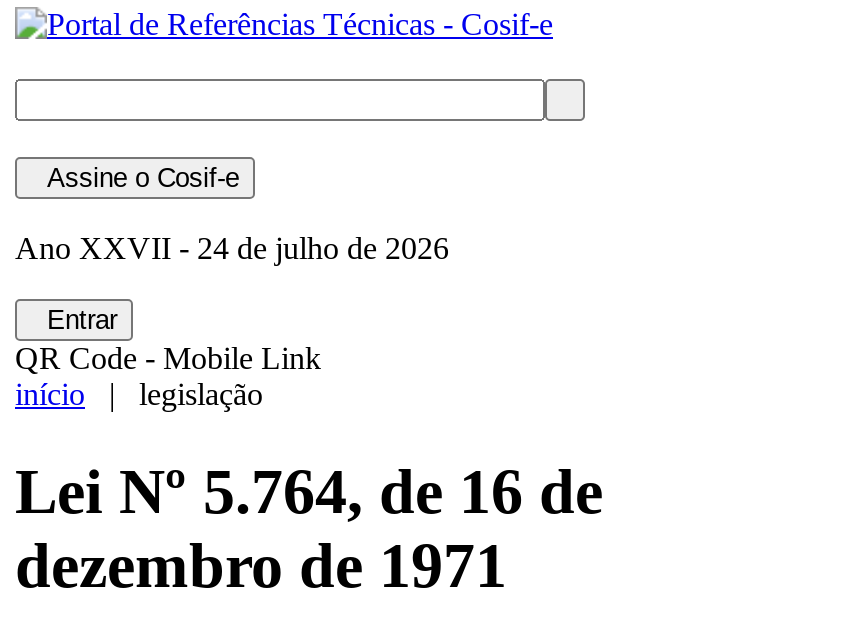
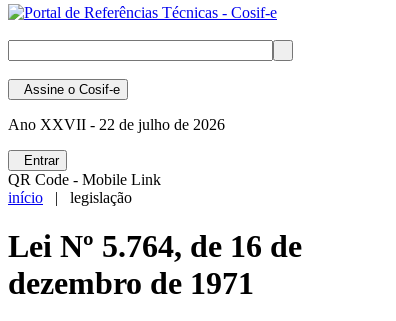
- Ano XXVII - 24 de julho de 2026
+ Ano XXVII - 22 de julho de 2026
